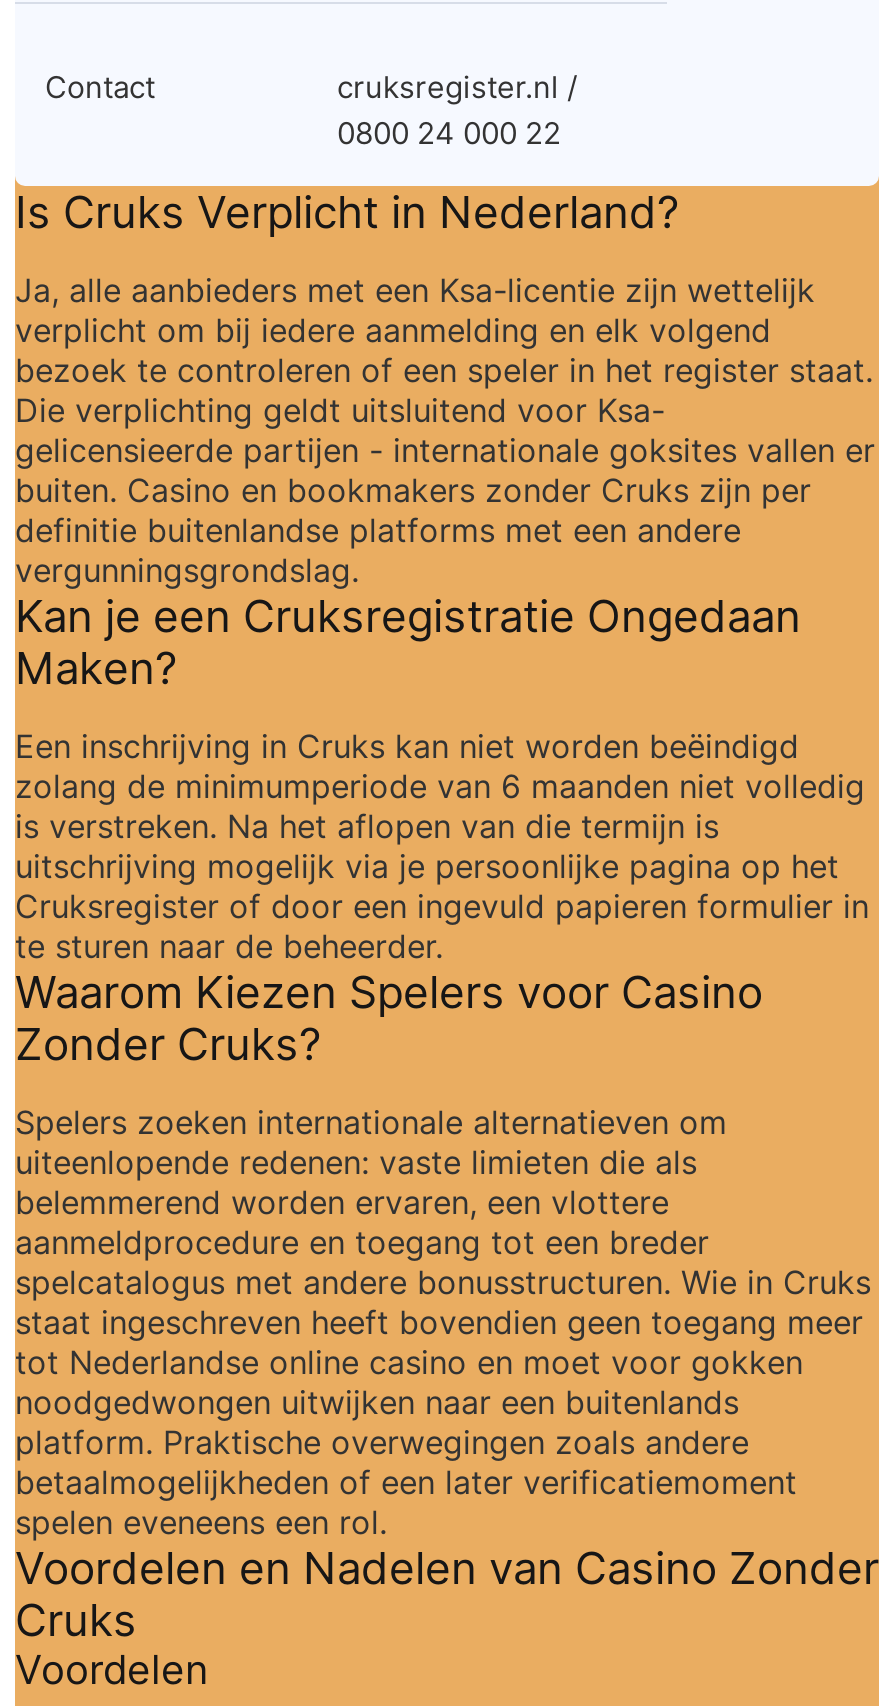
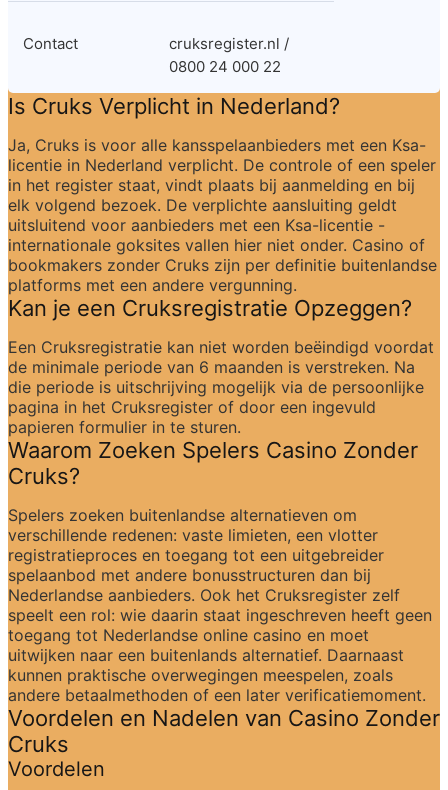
- Ja, alle aanbieders met een Ksa-licentie zijn wettelijk
- verplicht om bij iedere aanmelding en elk volgend
- bezoek te controleren of een speler in het register staat.
- Die verplichting geldt uitsluitend voor Ksa-
- gelicensieerde partijen - internationale goksites vallen er
- buiten. Casino en bookmakers zonder Cruks zijn per
- definitie buitenlandse platforms met een andere
- vergunningsgrondslag.
- Kan je een Cruksregistratie Ongedaan
- Maken?
+ Ja, Cruks is voor alle kansspelaanbieders met een Ksa-
+ licentie in Nederland verplicht. De controle of een speler
+ in het register staat, vindt plaats bij aanmelding en bij
+ elk volgend bezoek. De verplichte aansluiting geldt
+ uitsluitend voor aanbieders met een Ksa-licentie -
+ internationale goksites vallen hier niet onder. Casino of
+ bookmakers zonder Cruks zijn per definitie buitenlandse
+ platforms met een andere vergunning.
+ Kan je een Cruksregistratie Opzeggen?

- Een inschrijving in Cruks kan niet worden beëindigd
- zolang de minimumperiode van 6 maanden niet volledig
- is verstreken. Na het aflopen van die termijn is
- uitschrijving mogelijk via je persoonlijke pagina op het
- Cruksregister of door een ingevuld papieren formulier in
- te sturen naar de beheerder.
- Waarom Kiezen Spelers voor Casino
- Zonder Cruks?
+ Een Cruksregistratie kan niet worden beëindigd voordat
+ de minimale periode van 6 maanden is verstreken. Na
+ die periode is uitschrijving mogelijk via de persoonlijke
+ pagina in het Cruksregister of door een ingevuld
+ papieren formulier in te sturen.
+ Waarom Zoeken Spelers Casino Zonder
+ Cruks?

- Spelers zoeken internationale alternatieven om
- uiteenlopende redenen: vaste limieten die als
- belemmerend worden ervaren, een vlottere
- aanmeldprocedure en toegang tot een breder
- spelcatalogus met andere bonusstructuren. Wie in Cruks
- staat ingeschreven heeft bovendien geen toegang meer
- tot Nederlandse online casino en moet voor gokken
- noodgedwongen uitwijken naar een buitenlands
- platform. Praktische overwegingen zoals andere
- betaalmogelijkheden of een later verificatiemoment
- spelen eveneens een rol.
+ Spelers zoeken buitenlandse alternatieven om
+ verschillende redenen: vaste limieten, een vlotter
+ registratieproces en toegang tot een uitgebreider
+ spelaanbod met andere bonusstructuren dan bij
+ Nederlandse aanbieders. Ook het Cruksregister zelf
+ speelt een rol: wie daarin staat ingeschreven heeft geen
+ toegang tot Nederlandse online casino en moet
+ uitwijken naar een buitenlands alternatief. Daarnaast
+ kunnen praktische overwegingen meespelen, zoals
+ andere betaalmethoden of een later verificatiemoment.
